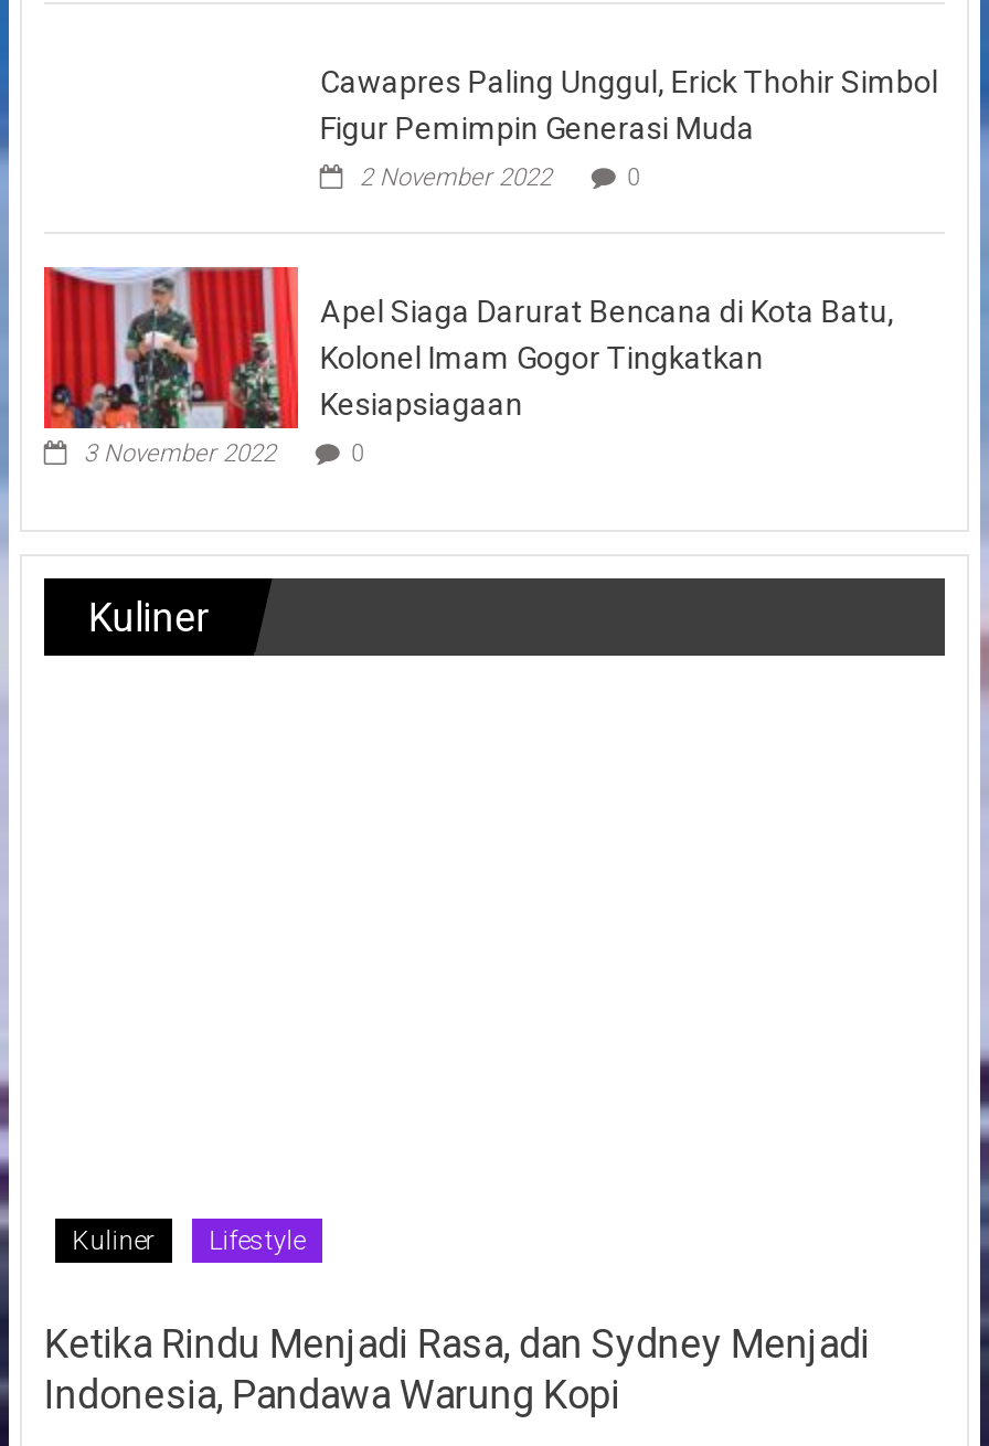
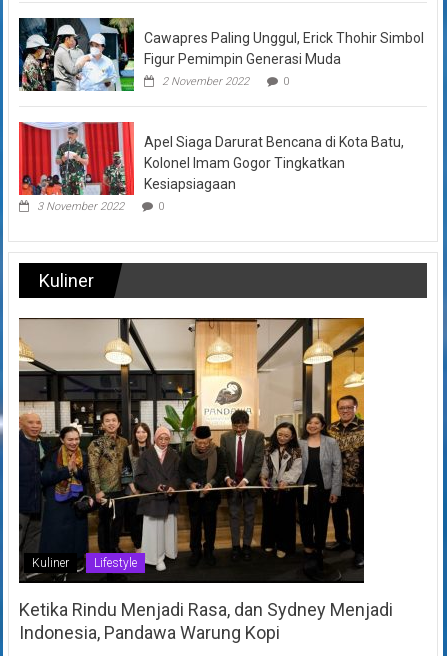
+ [image]

+ [image]
